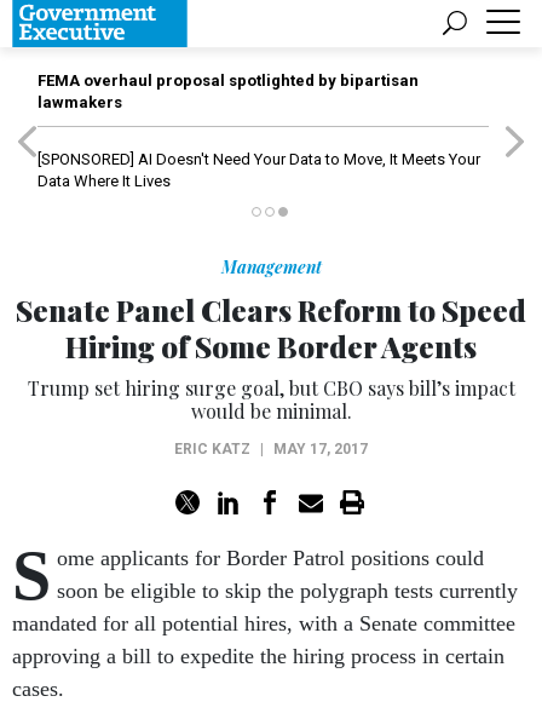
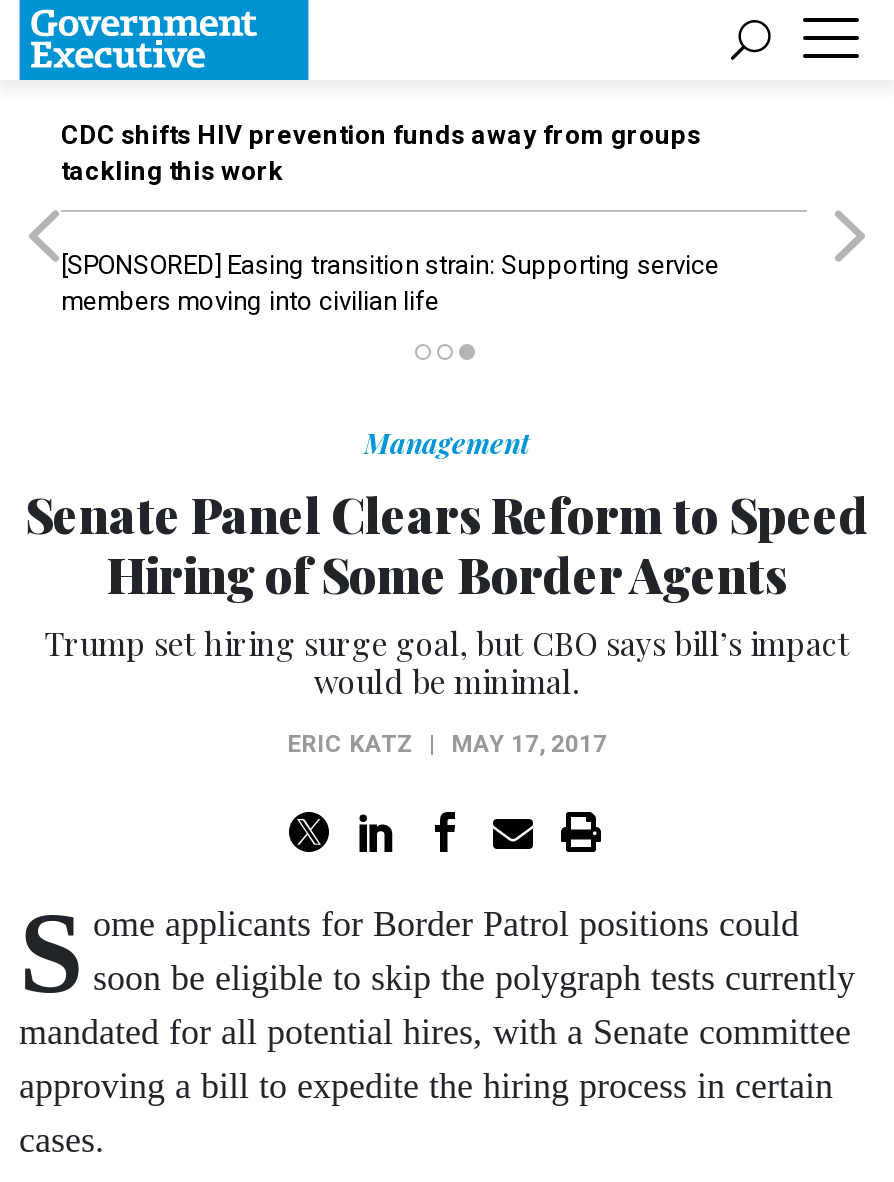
- FEMA overhaul proposal spotlighted by bipartisan
- lawmakers
+ CDC shifts HIV prevention funds away from groups
+ tackling this work

- [SPONSORED] AI Doesn't Need Your Data to Move, It Meets Your
- Data Where It Lives
+ [SPONSORED] Easing transition strain: Supporting service
+ members moving into civilian life
